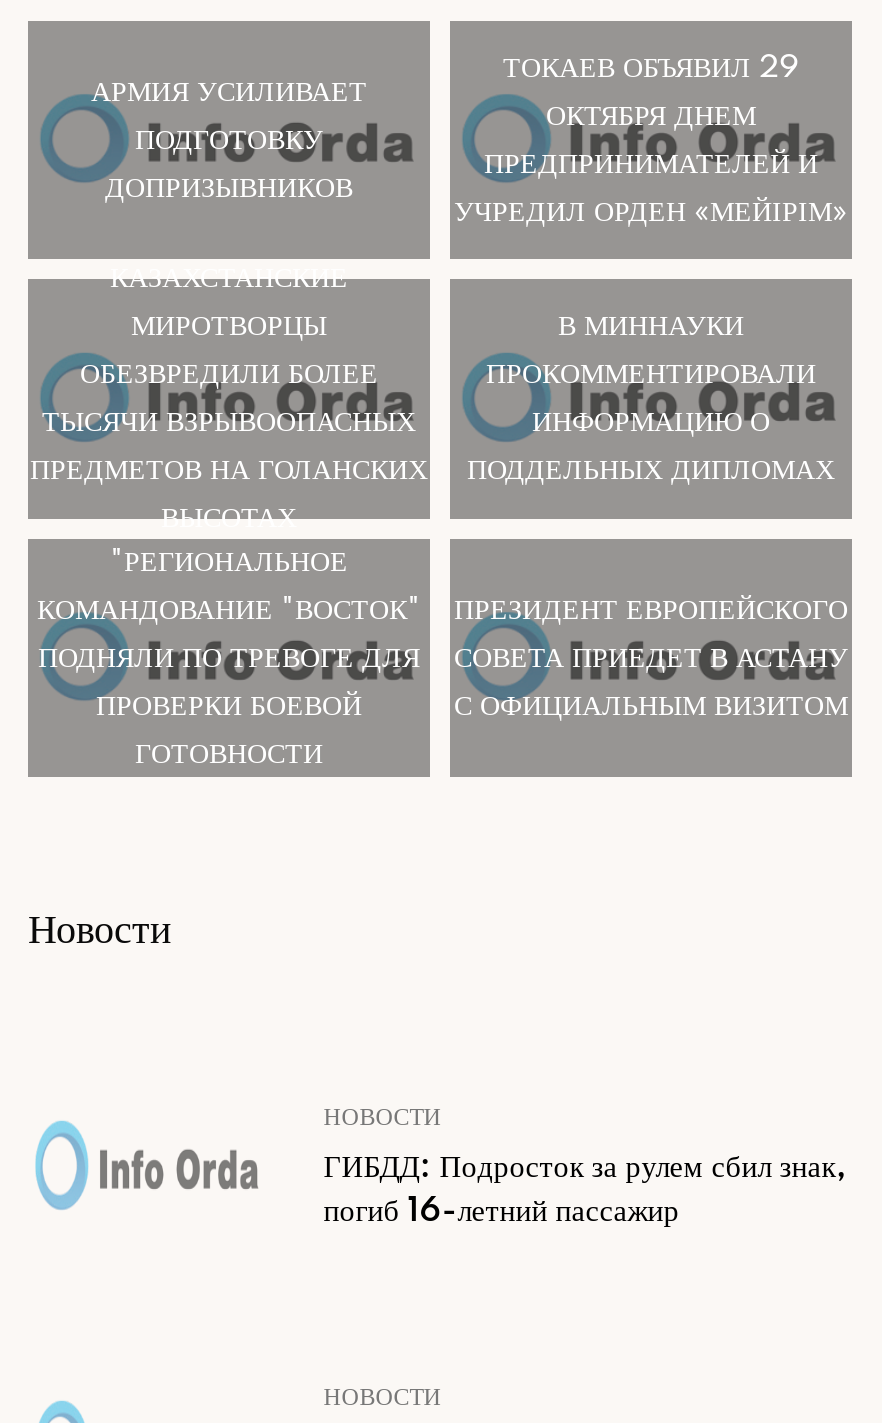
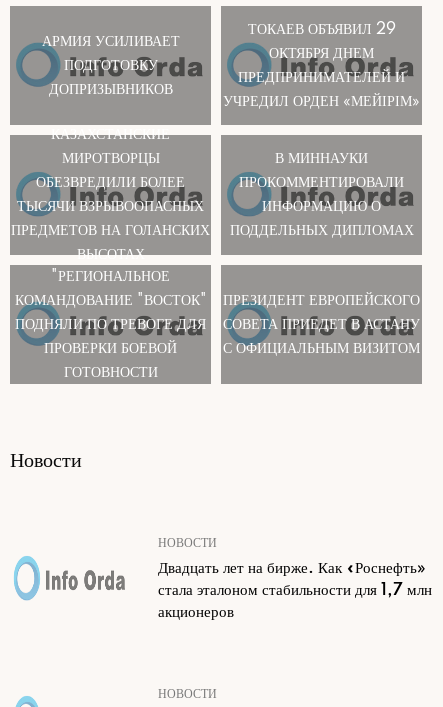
- ГИБДД: Подросток за рулем сбил знак,
- погиб 16-летний пассажир
+ Двадцать лет на бирже. Как «Роснефть»
+ стала эталоном стабильности для 1,7 млн
+ акционеров
